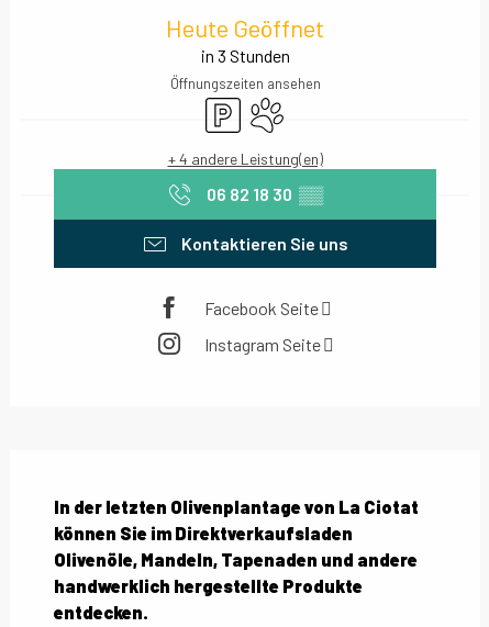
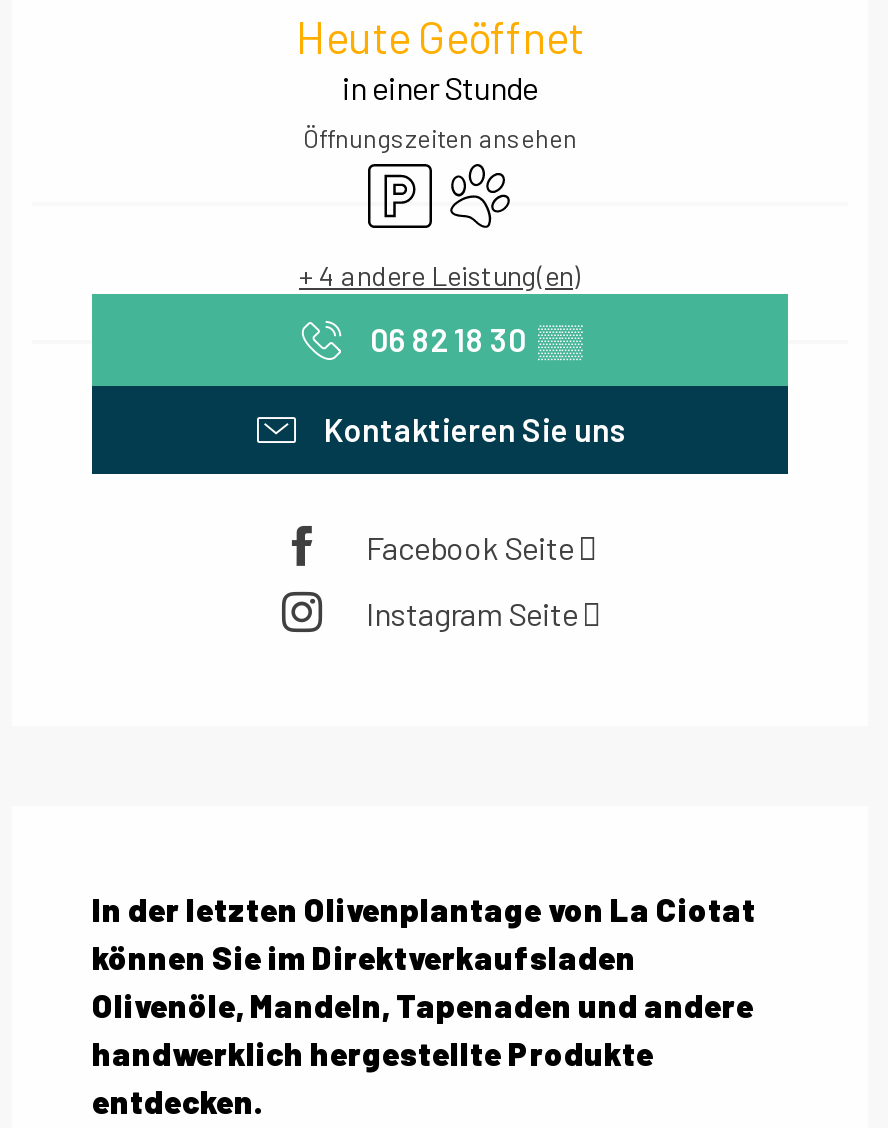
- in 3 Stunden
+ in einer Stunde
